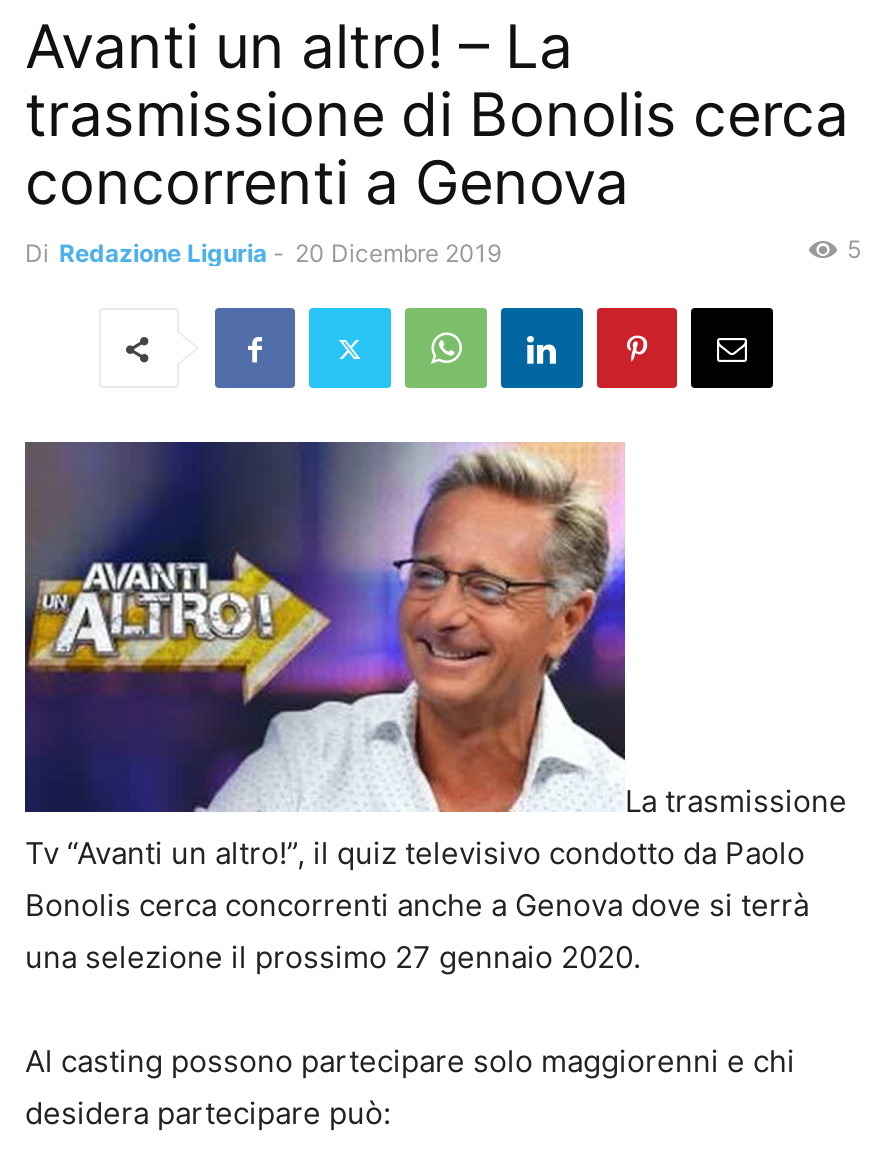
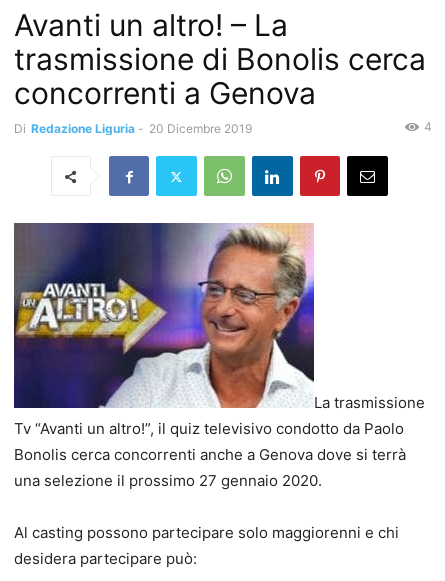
- 5
+ 4
